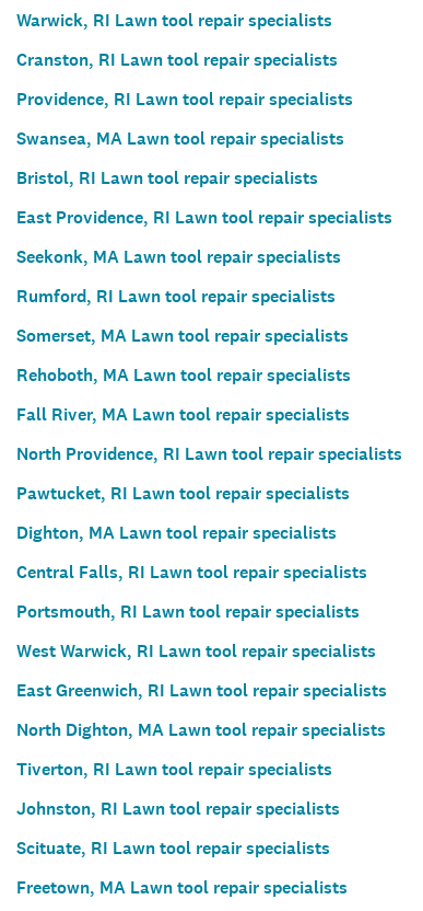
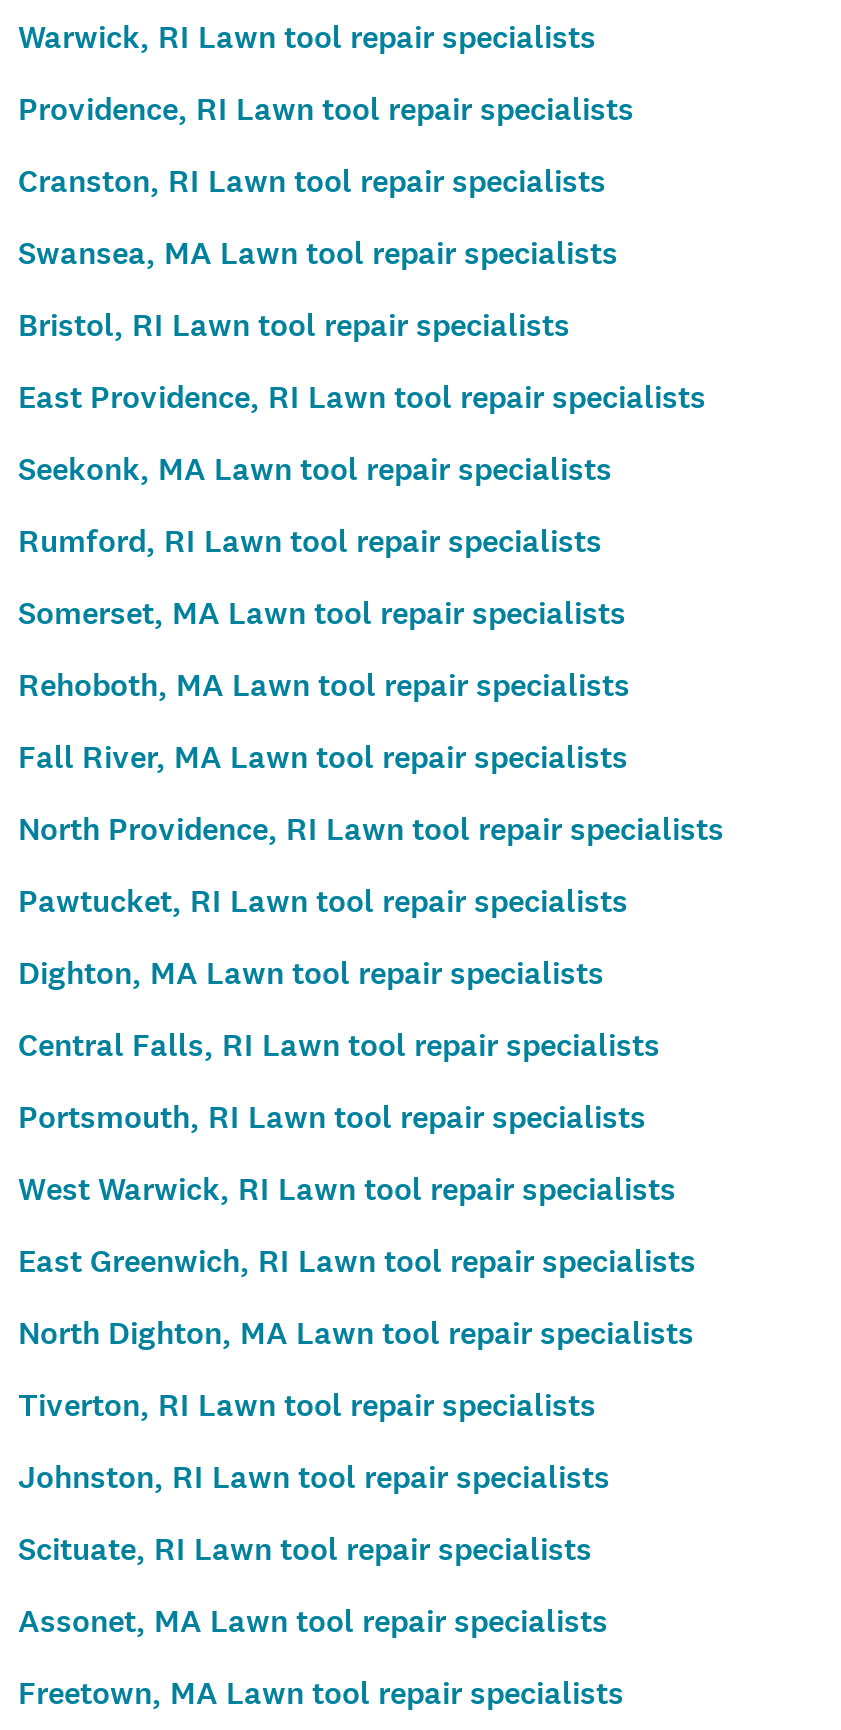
moved up: Providence, RI Lawn tool repair specialists

+ Assonet, MA Lawn tool repair specialists
